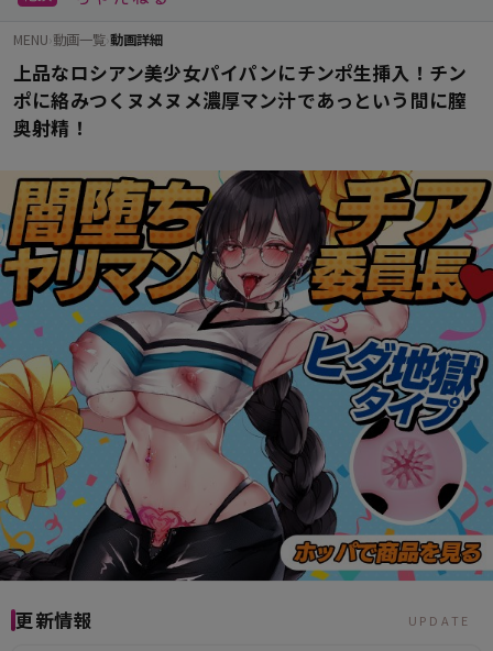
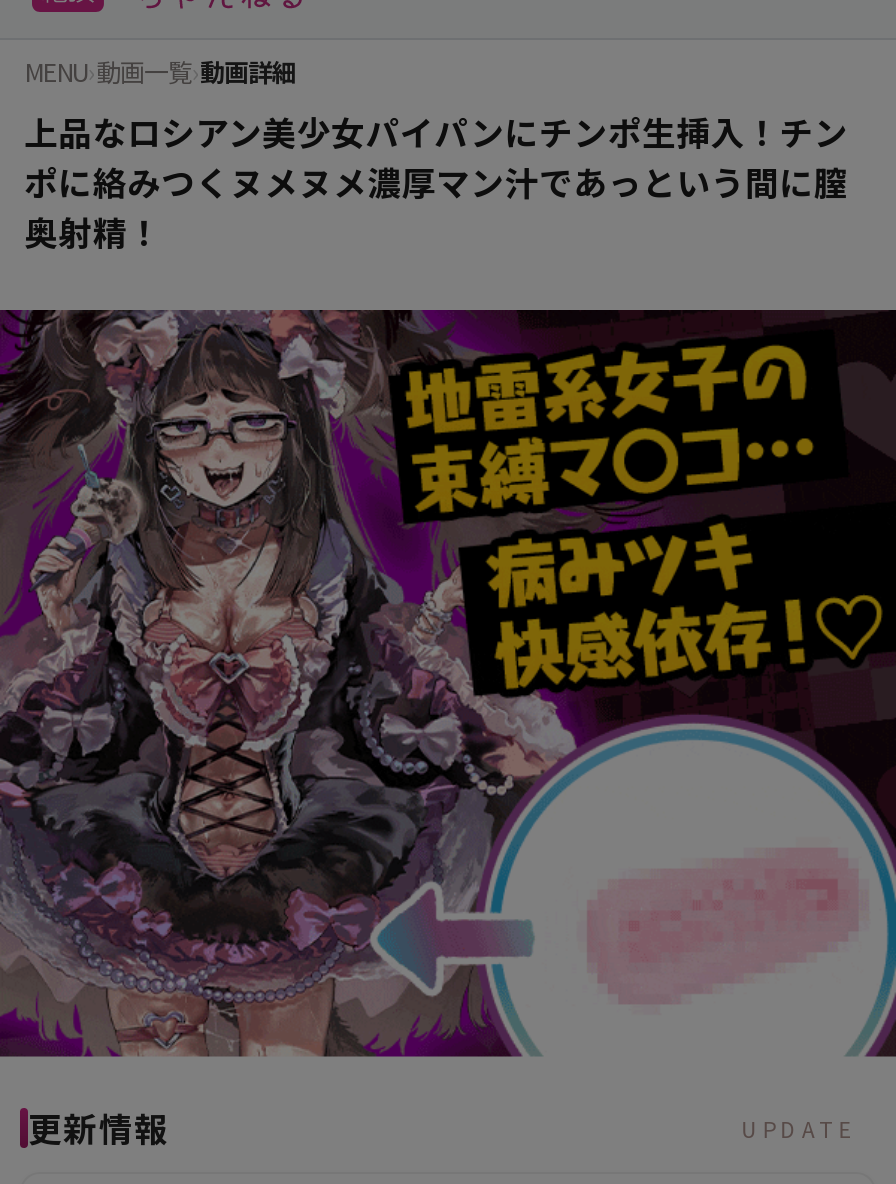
- [image]
+ [image]
